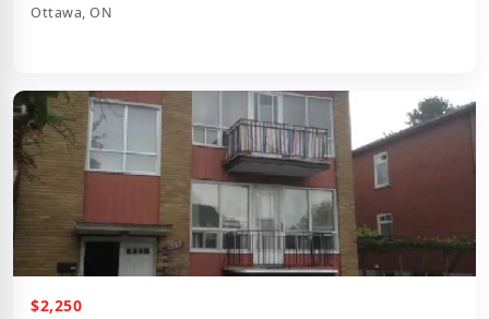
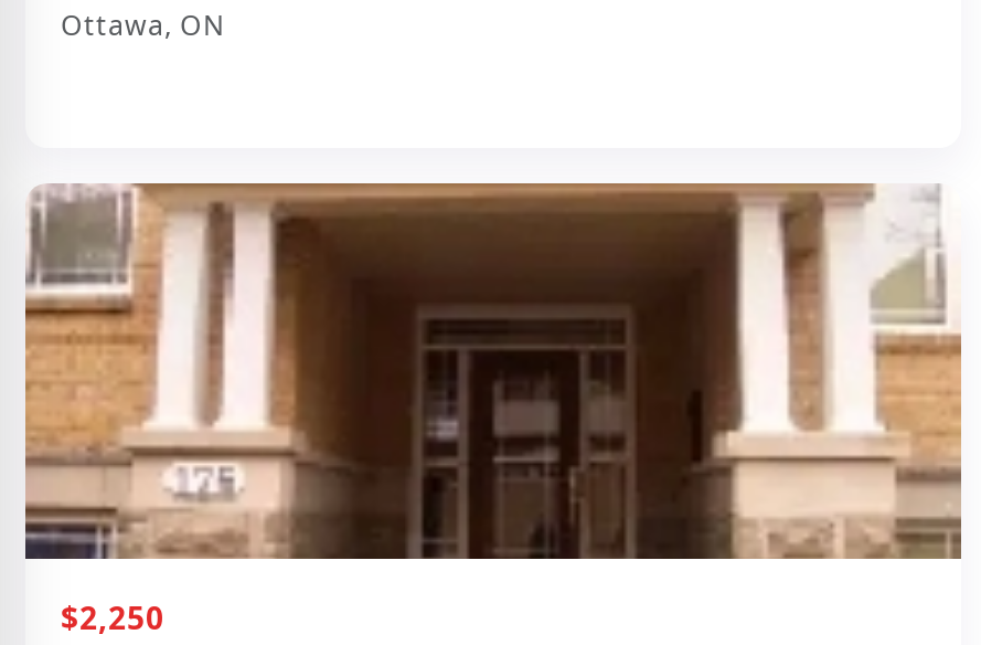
- [image]
+ [image]
